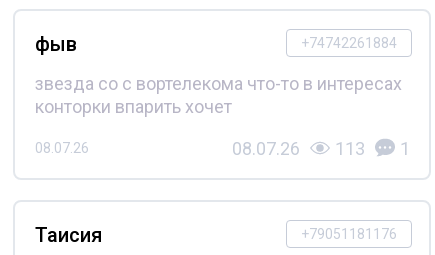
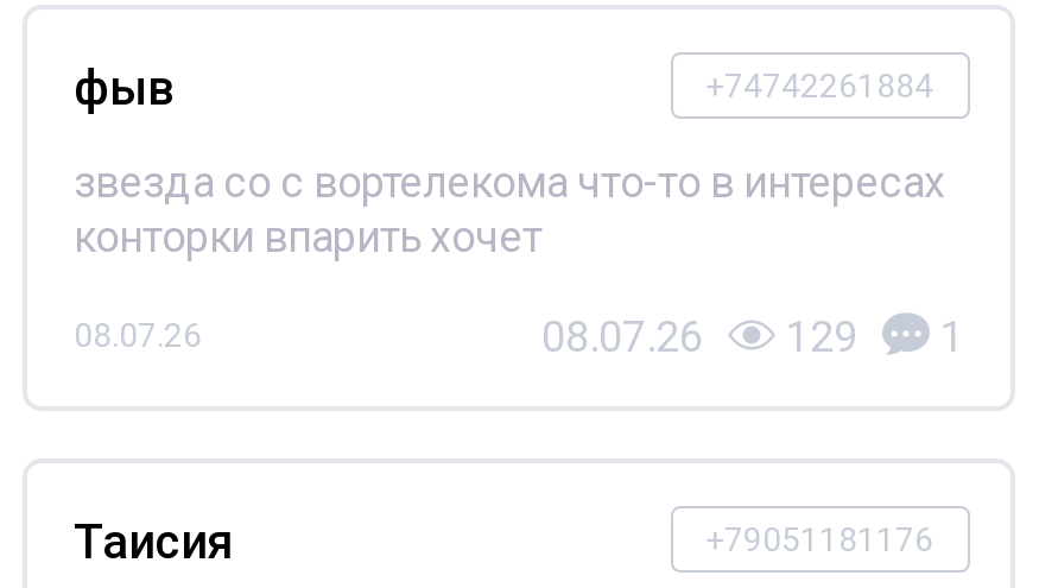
- 08.07.26 113 1
+ 08.07.26 129 1
